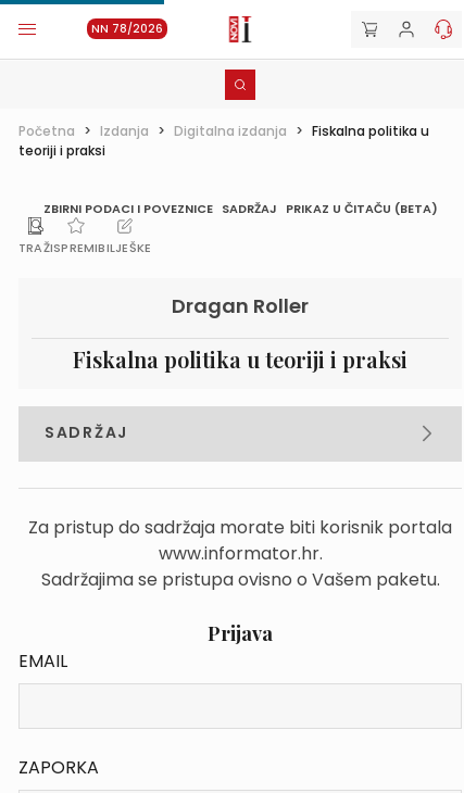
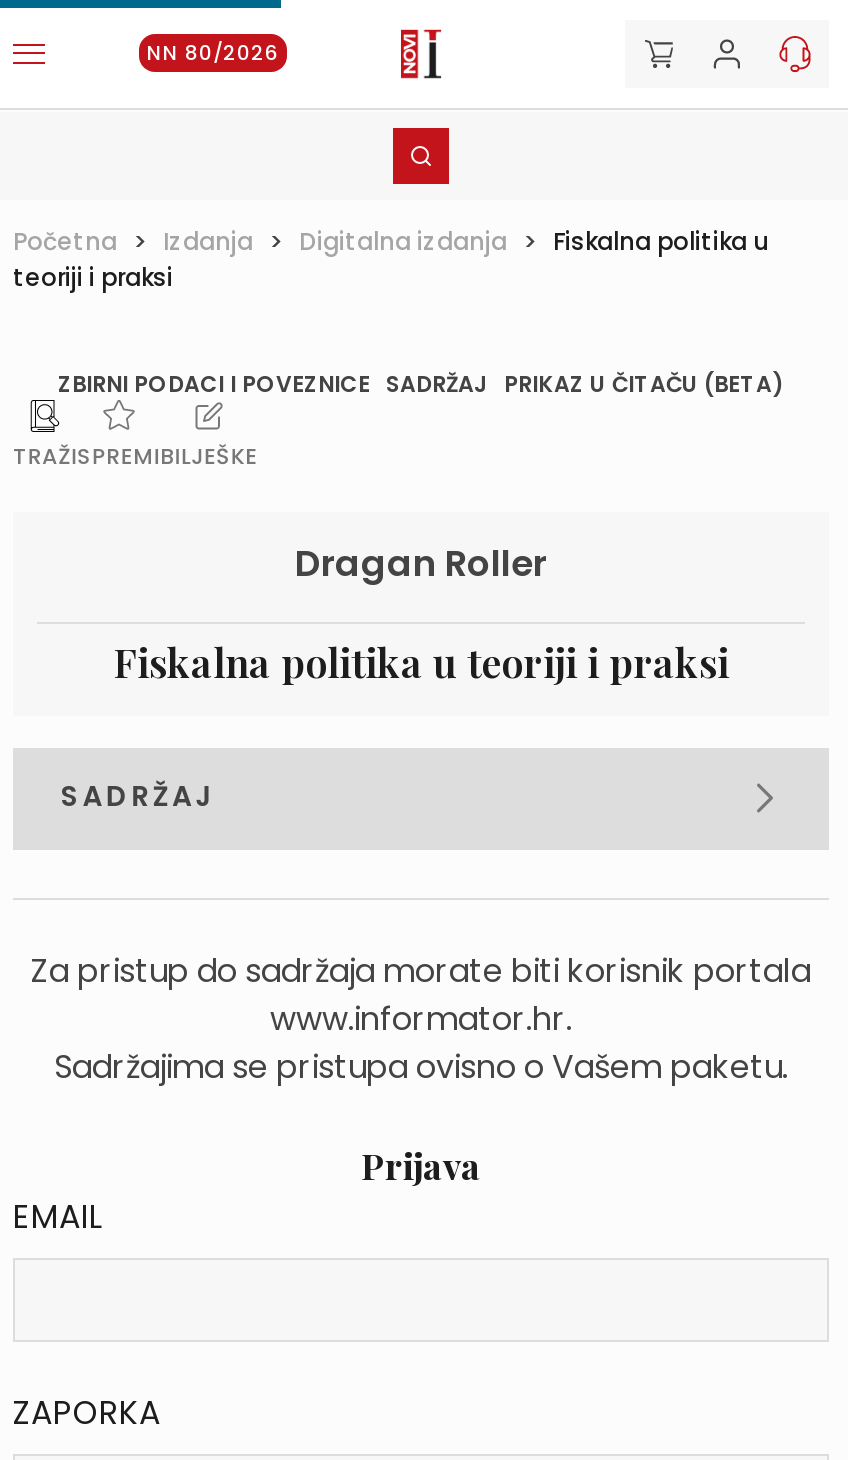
- NN 78/2026
+ NN 80/2026
